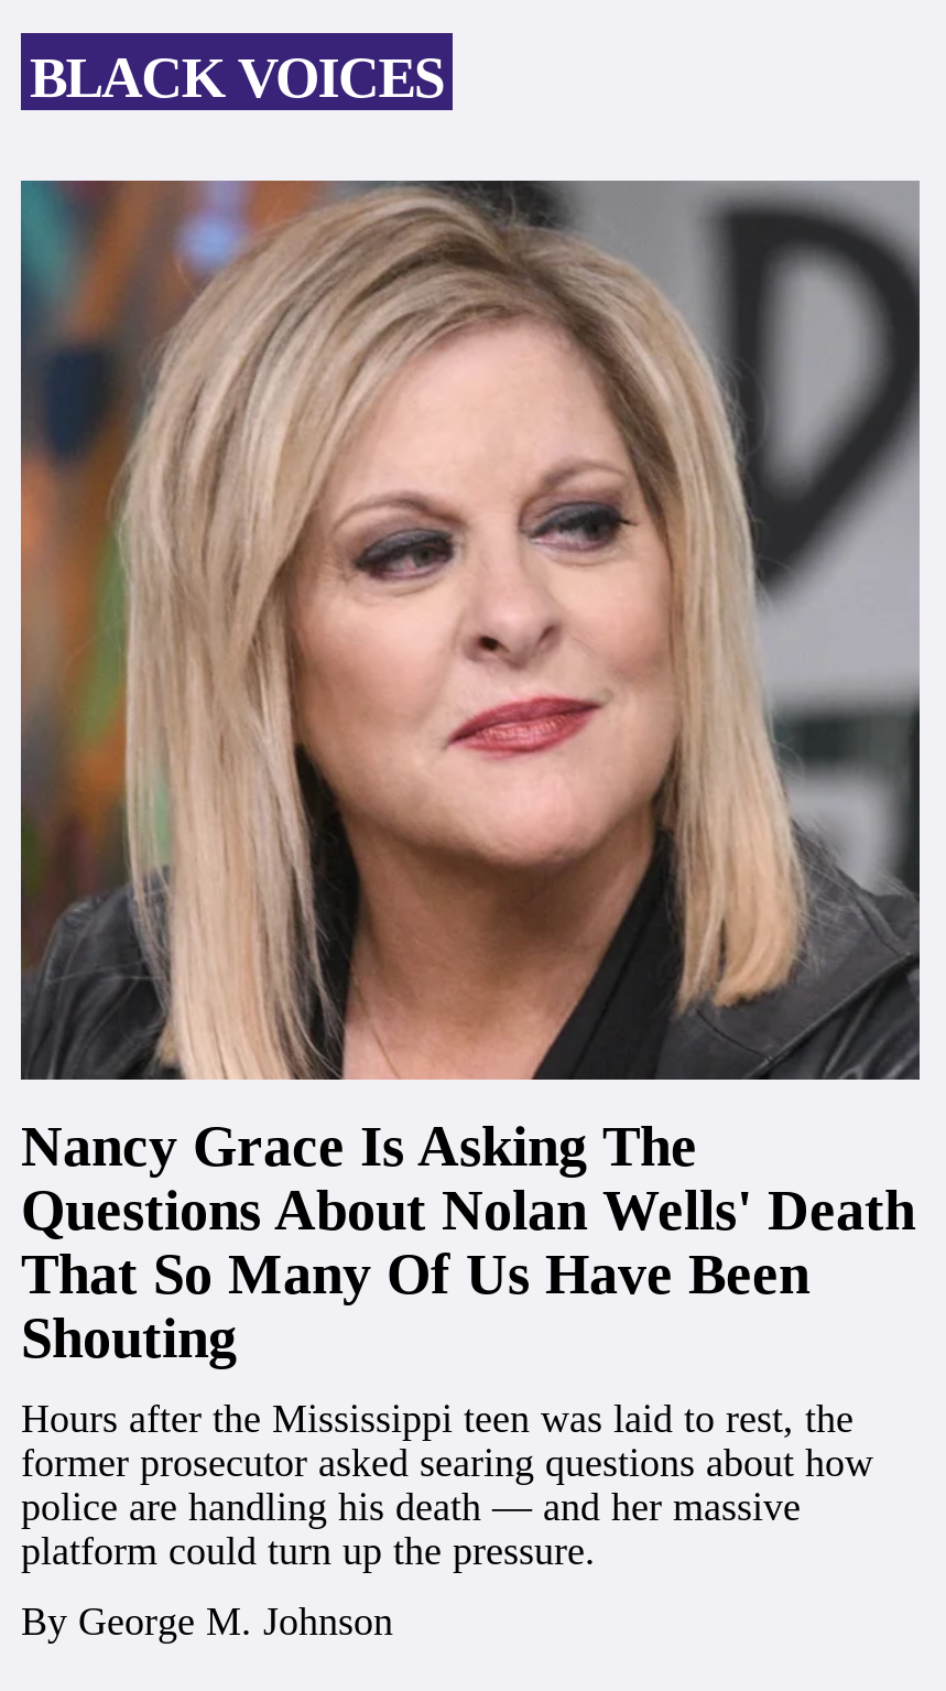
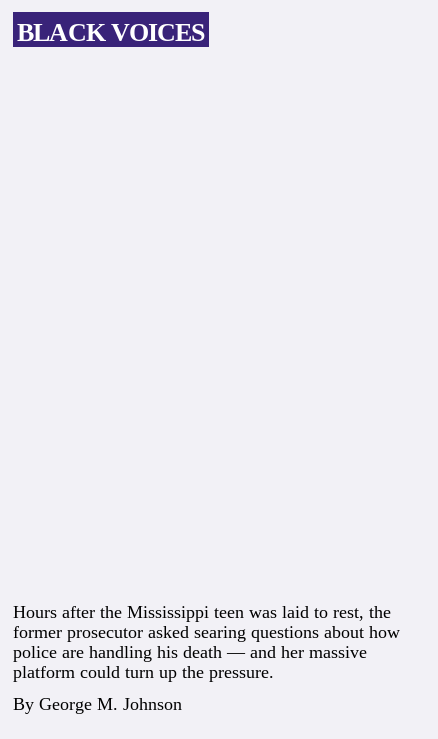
- [image]
- Nancy Grace Is Asking The
- Questions About Nolan Wells' Death
- That So Many Of Us Have Been
- Shouting
